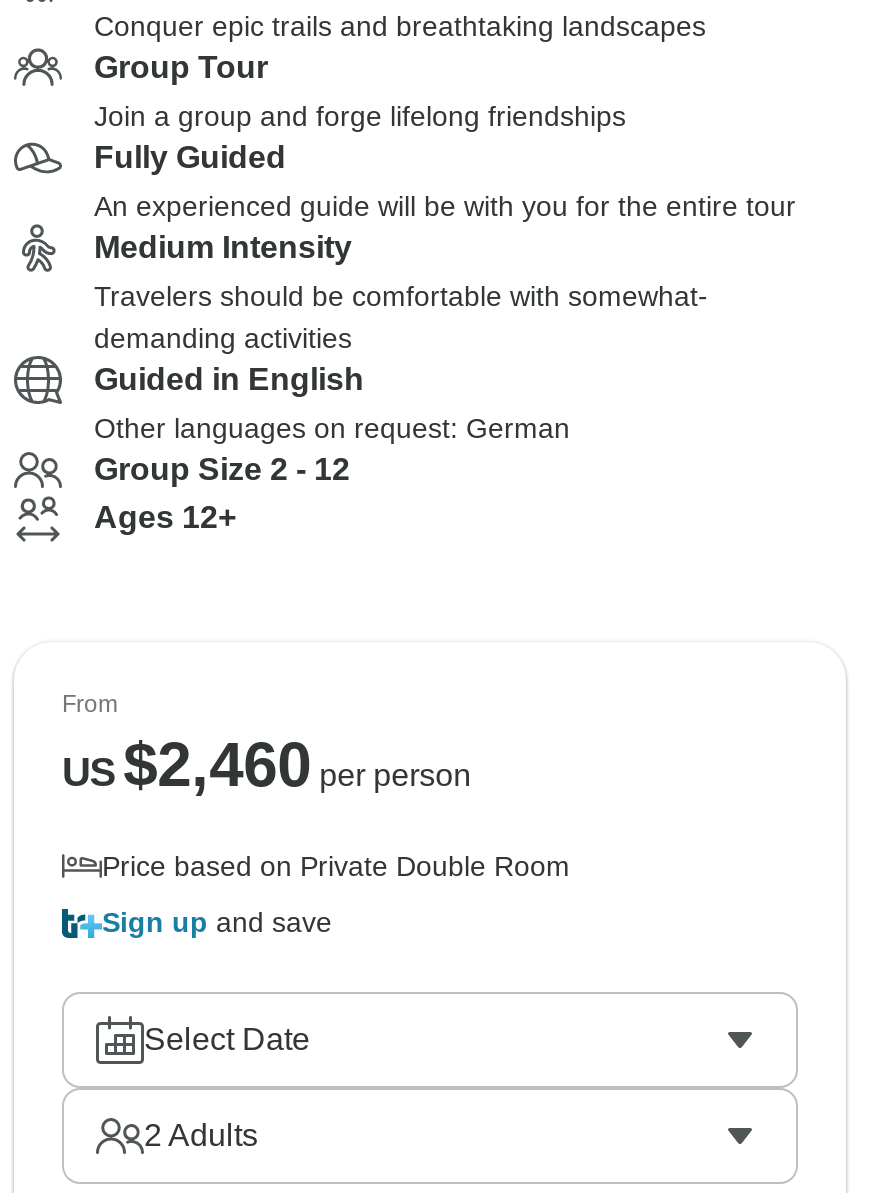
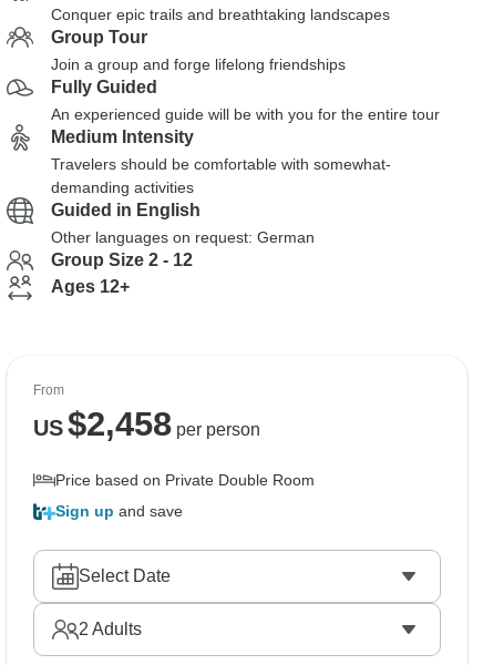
- US $2,460 per person
+ US $2,458 per person
